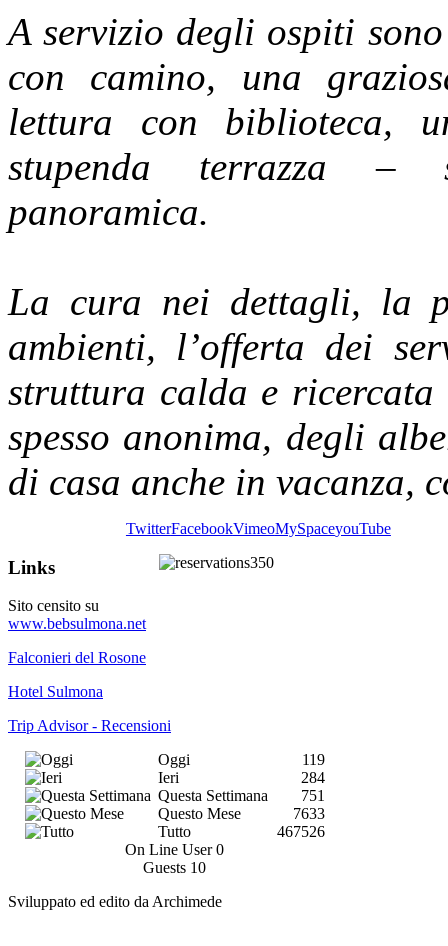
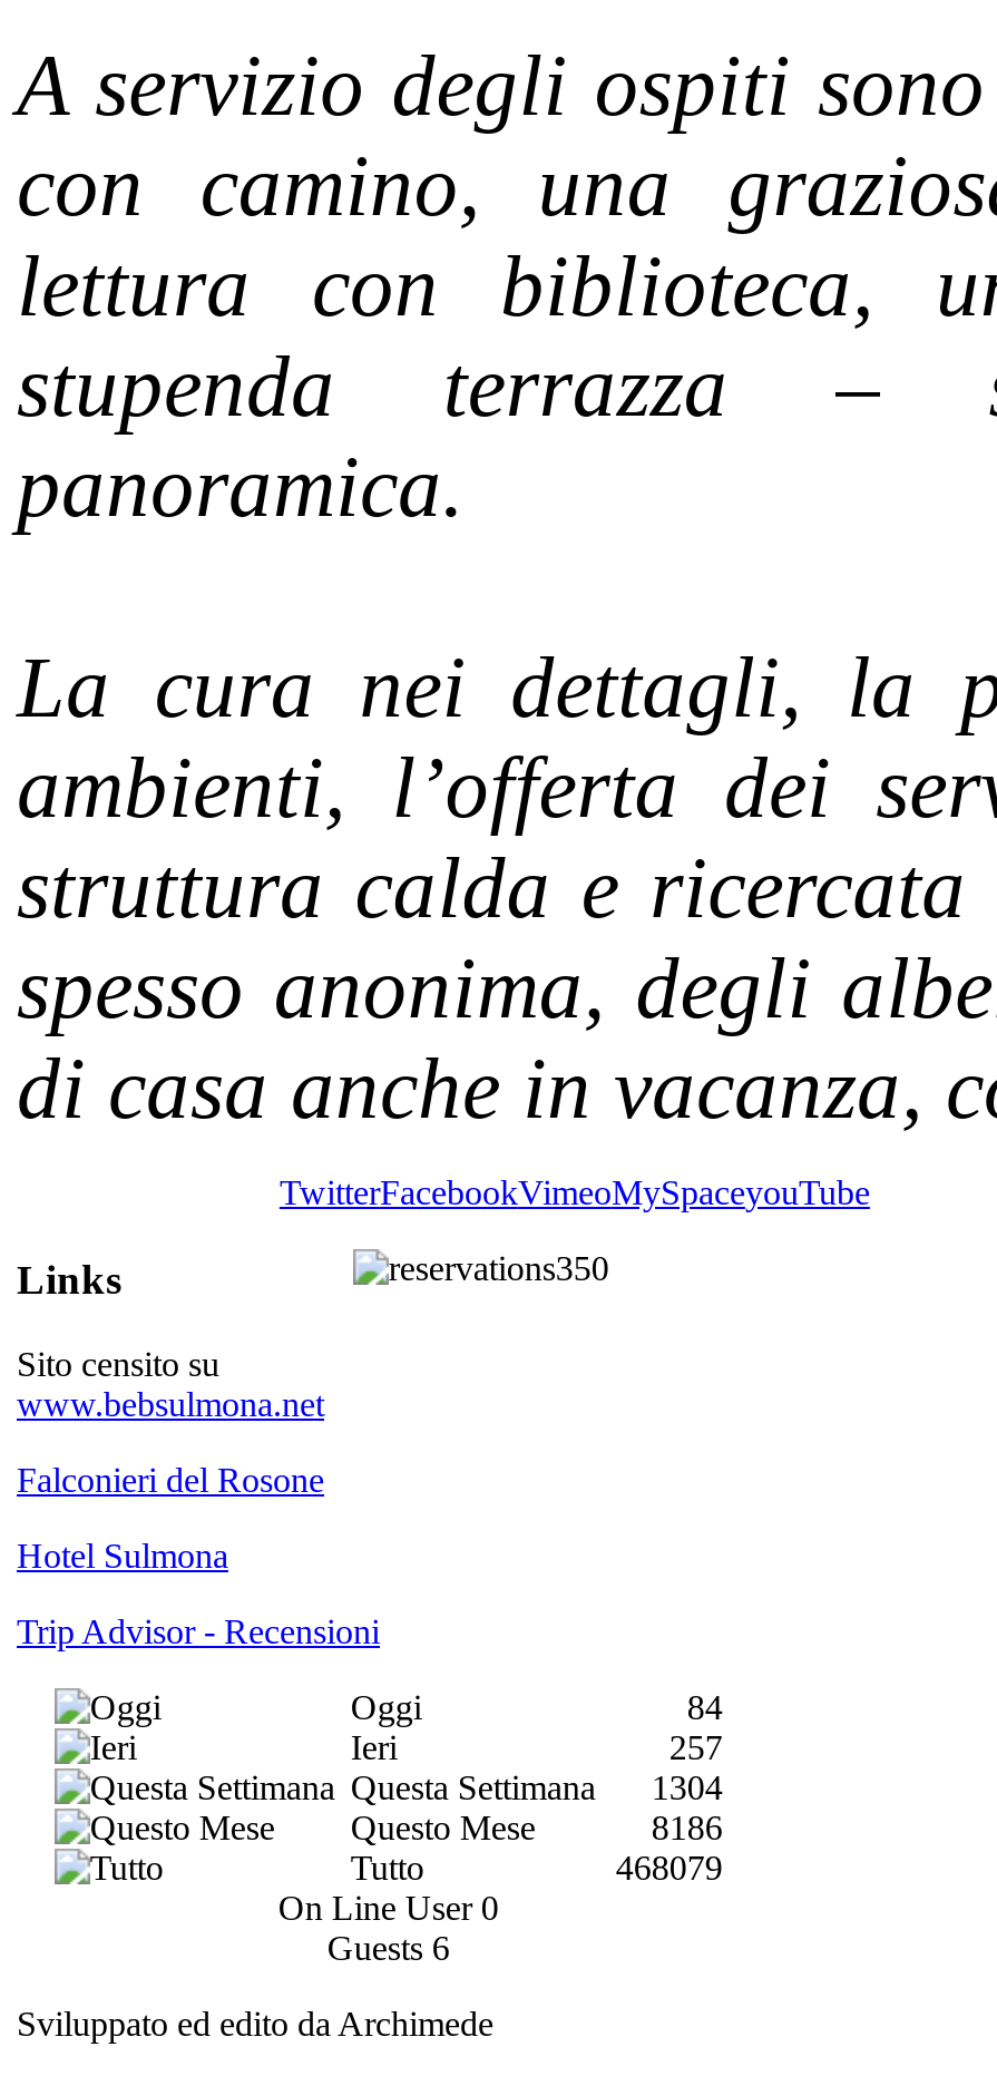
- 119
+ 84

- 284
+ 257

- Questa Settimana 751
+ Questa Settimana 1304

- 7633
+ 8186

- 467526
+ 468079

- Guests 10
+ Guests 6
